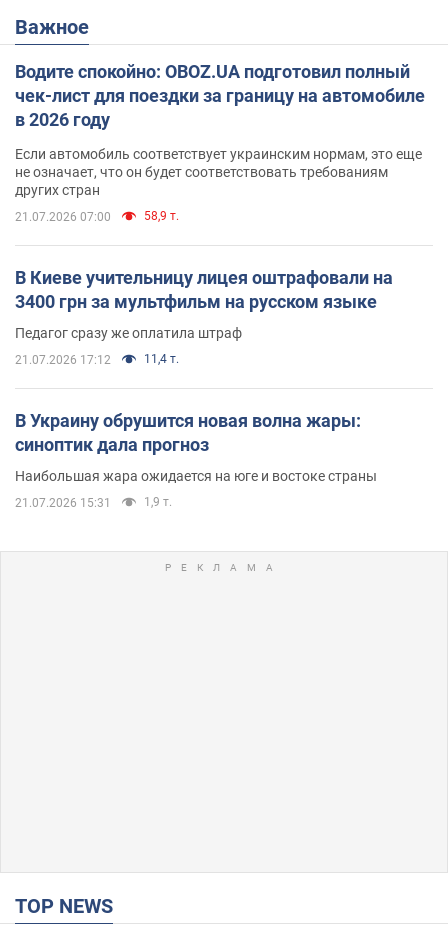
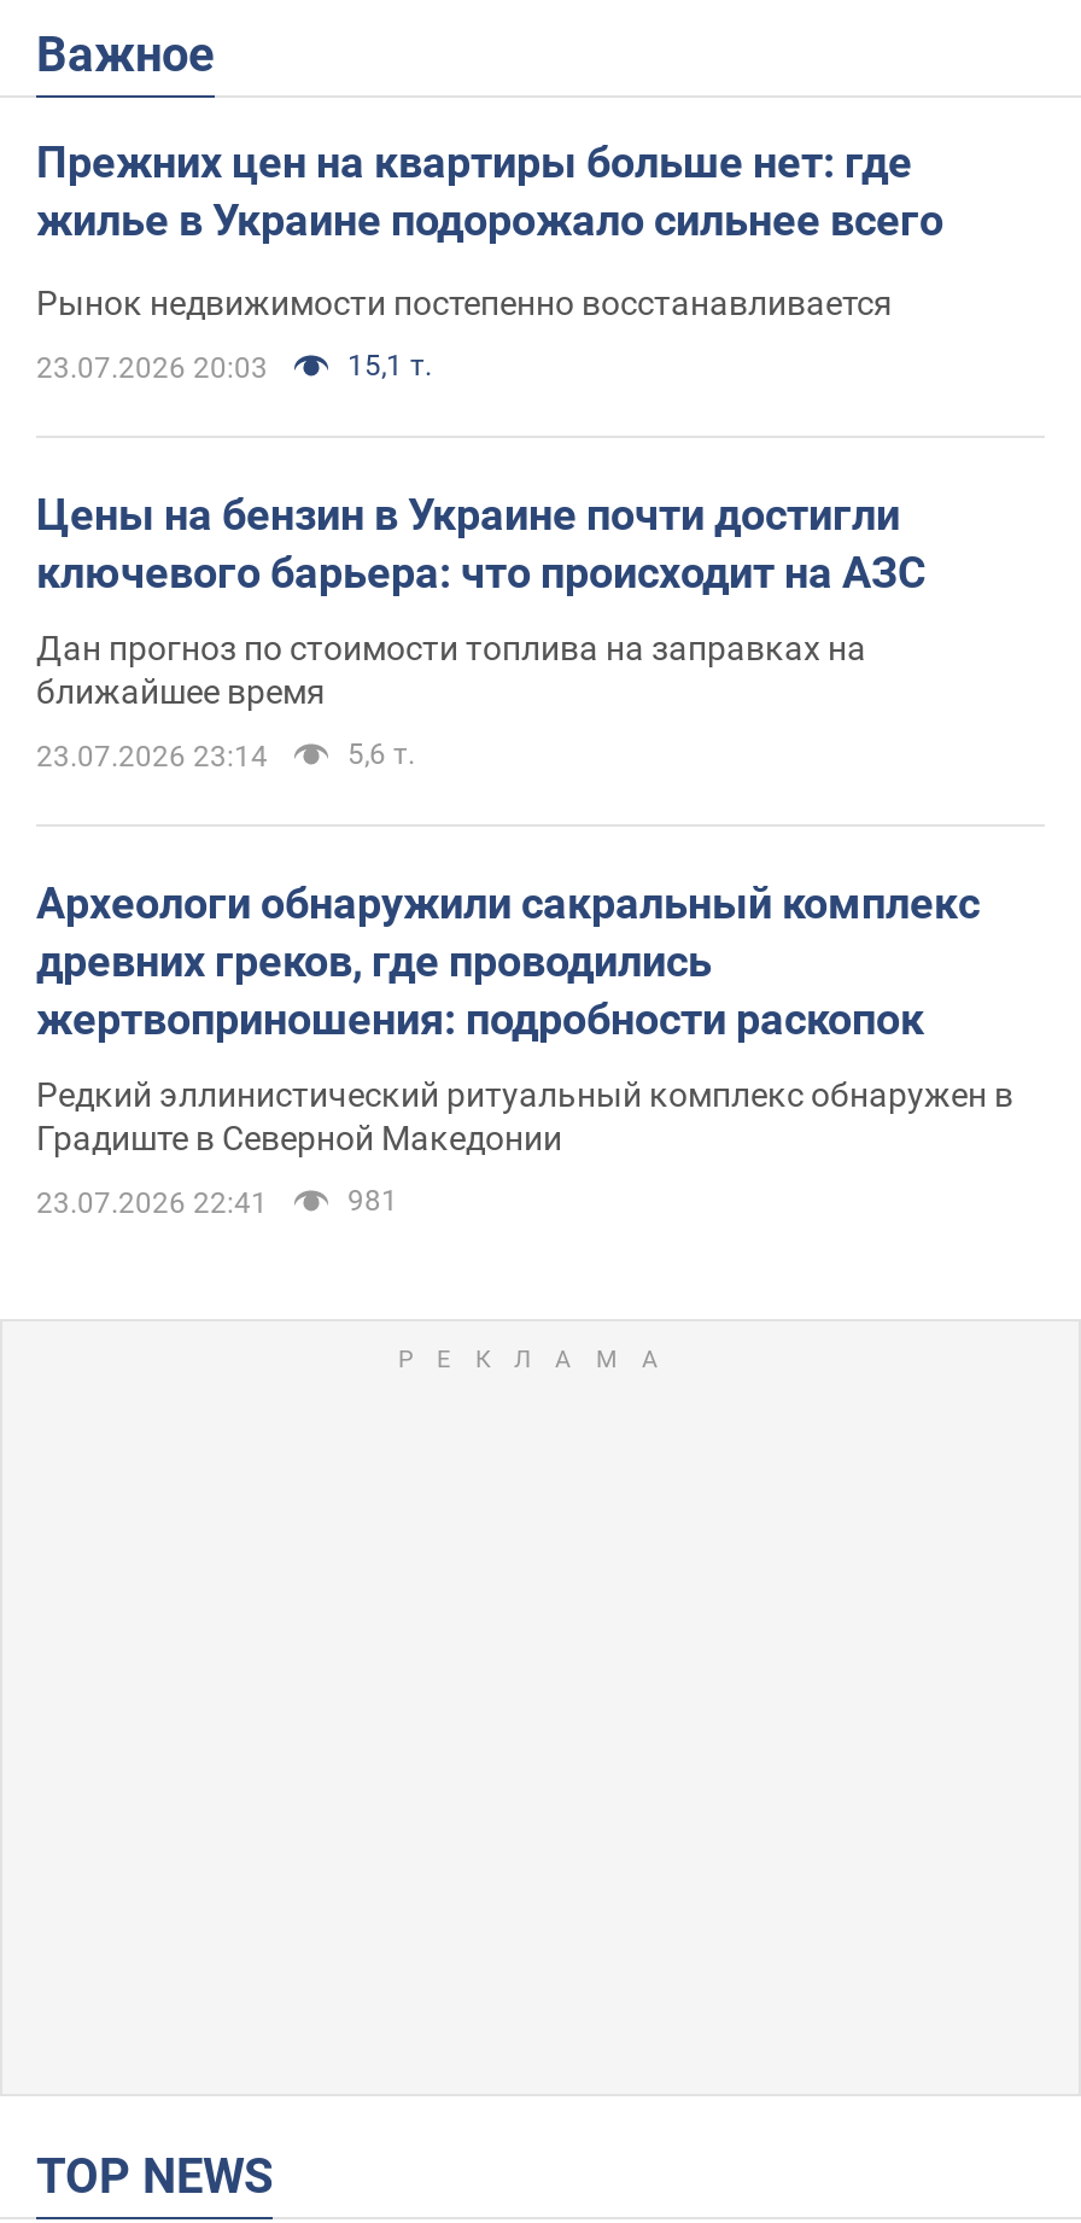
- Водите спокойно: OBOZ.UA подготовил полный
- чек-лист для поездки за границу на автомобиле
- в 2026 году
+ Прежних цен на квартиры больше нет: где
+ жилье в Украине подорожало сильнее всего

- Если автомобиль соответствует украинским нормам, это еще
- не означает, что он будет соответствовать требованиям
- других стран
+ Рынок недвижимости постепенно восстанавливается

- 21.07.2026 07:00
- 58,9 т.
+ 23.07.2026 20:03
+ 15,1 т.

- В Киеве учительницу лицея оштрафовали на
- 3400 грн за мультфильм на русском языке
+ Цены на бензин в Украине почти достигли
+ ключевого барьера: что происходит на АЗС

- Педагог сразу же оплатила штраф
+ Дан прогноз по стоимости топлива на заправках на
+ ближайшее время

- 21.07.2026 17:12
- 11,4 т.
+ 23.07.2026 23:14
+ 5,6 т.

- В Украину обрушится новая волна жары:
- синоптик дала прогноз
+ Археологи обнаружили сакральный комплекс
+ древних греков, где проводились
+ жертвоприношения: подробности раскопок

- Наибольшая жара ожидается на юге и востоке страны
+ Редкий эллинистический ритуальный комплекс обнаружен в
+ Градиште в Северной Македонии

- 21.07.2026 15:31
- 1,9 т.
+ 23.07.2026 22:41
+ 981
